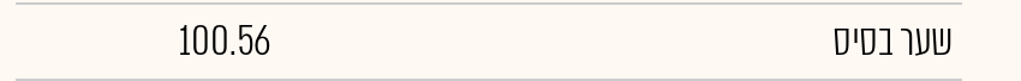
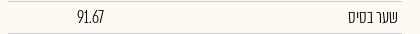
- 100.56
+ 91.67
